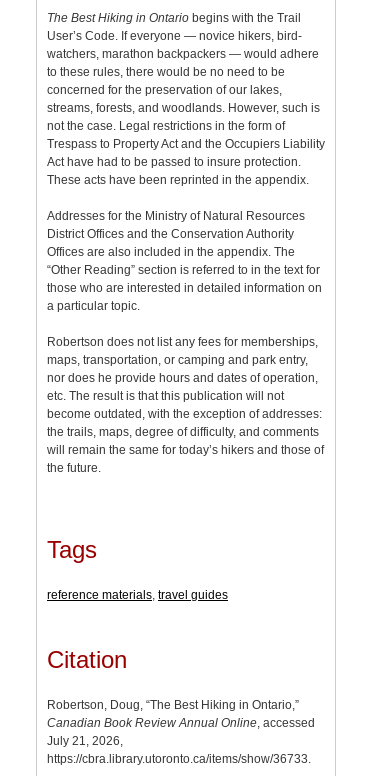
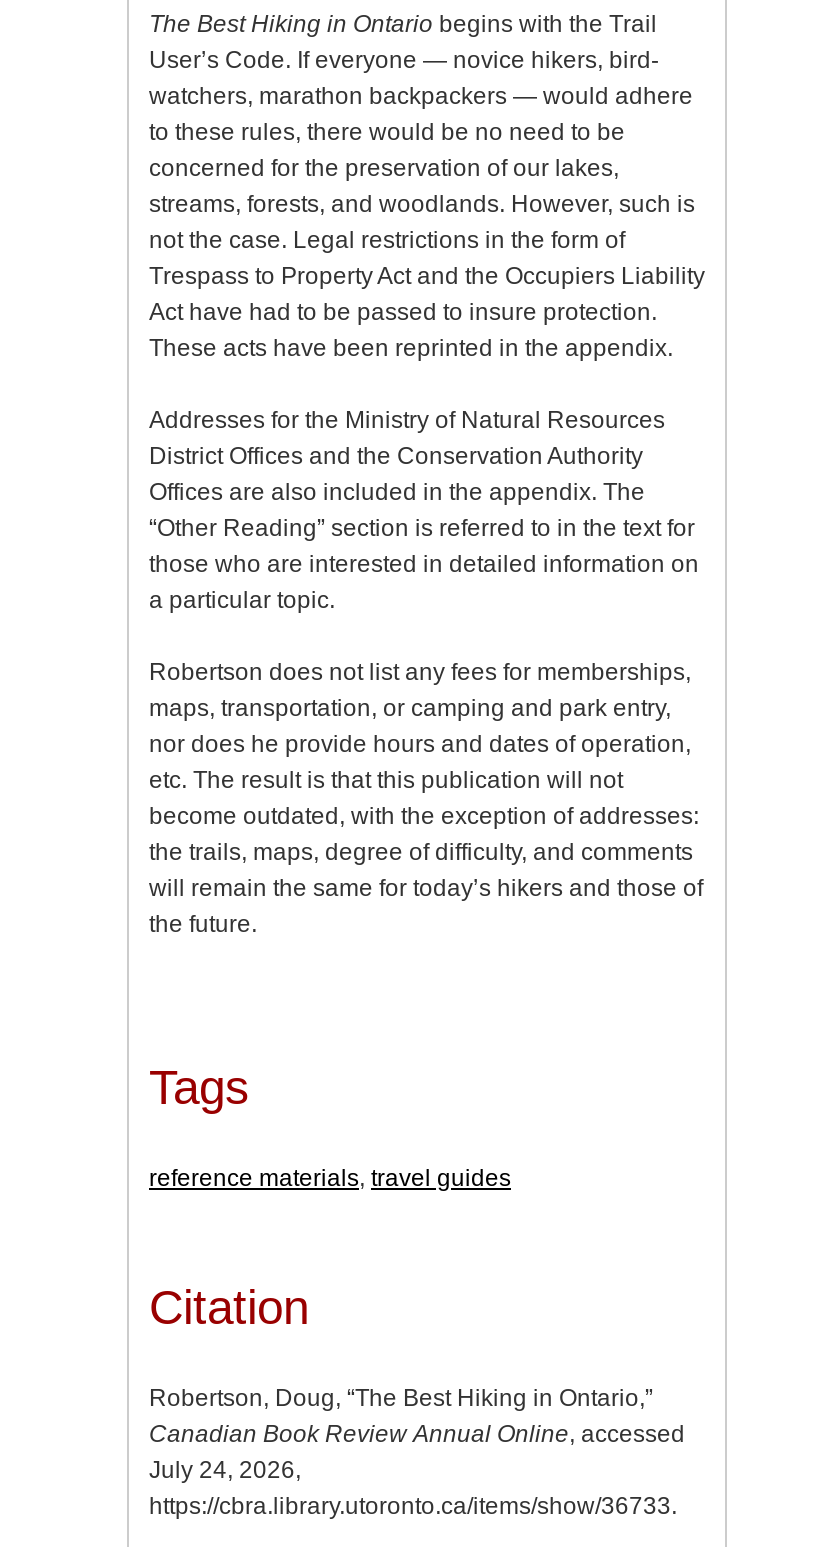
- July 21, 2026,
+ July 24, 2026,
